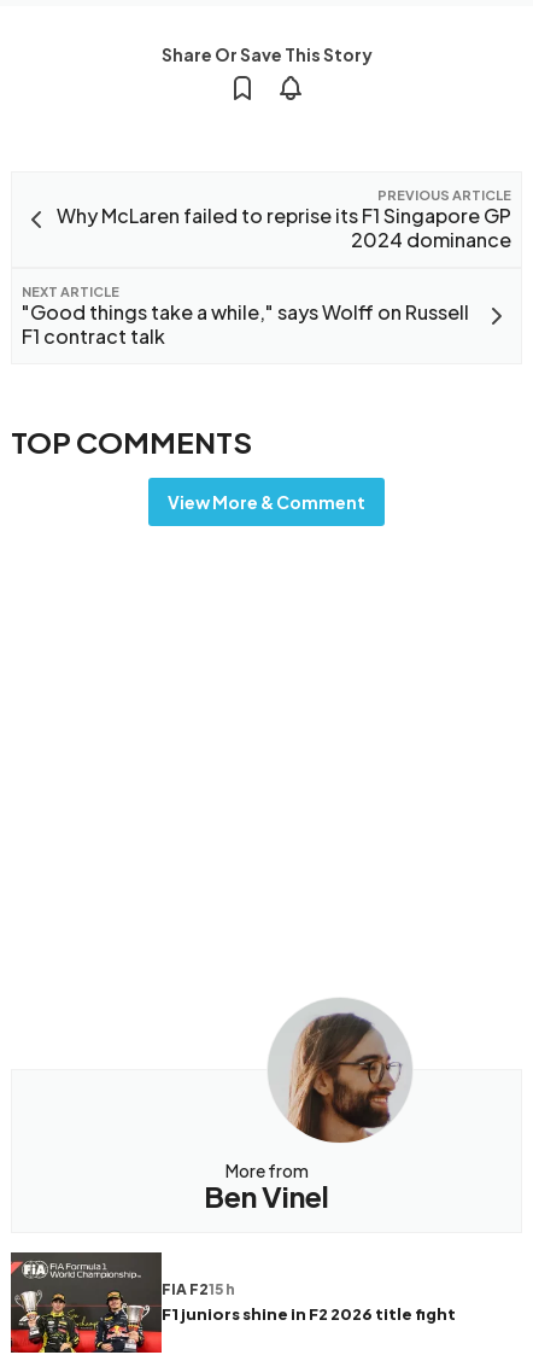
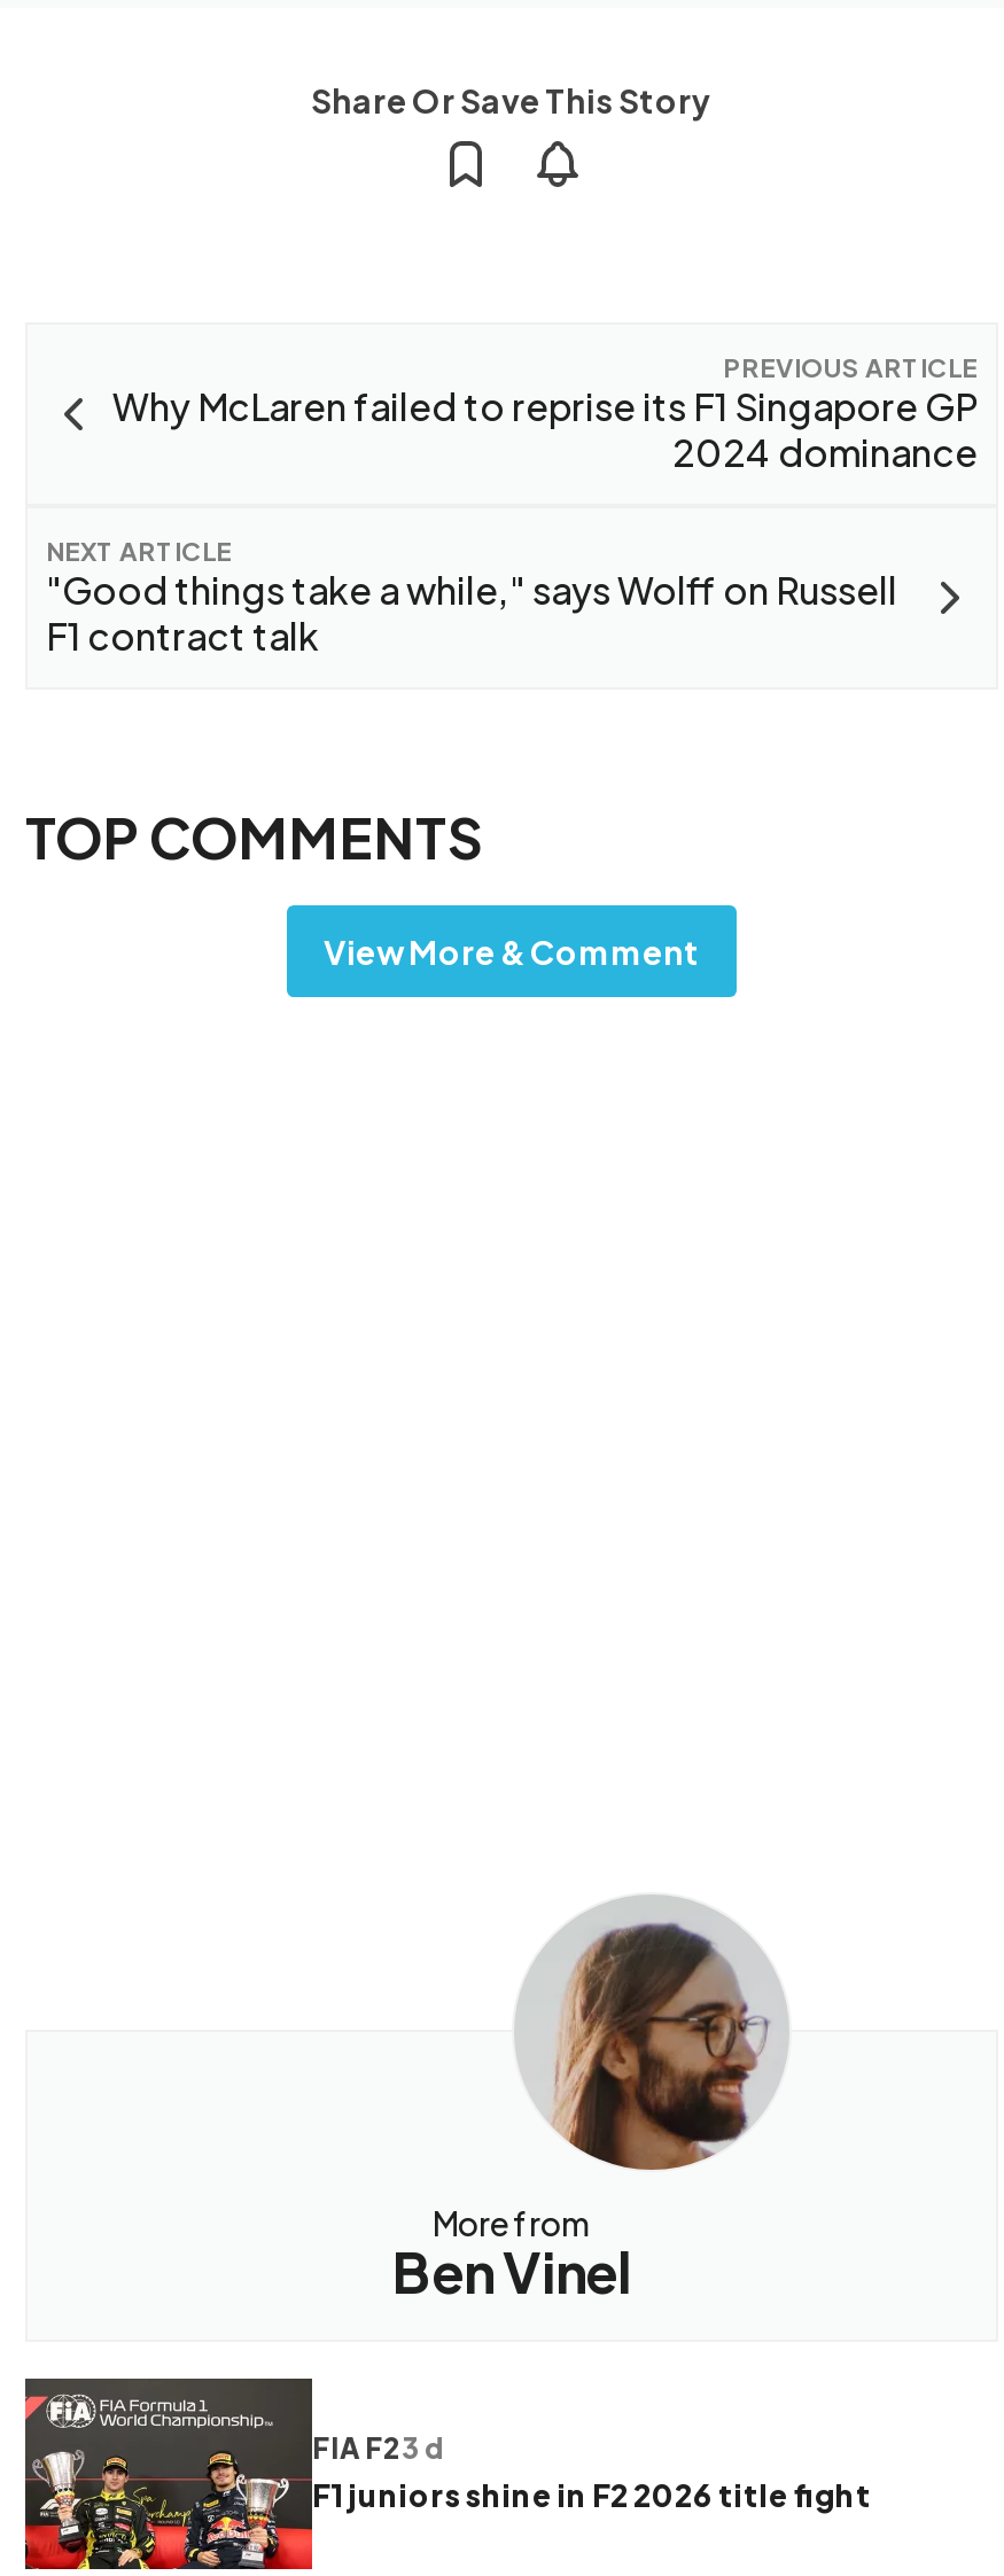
- FIA F215 h
+ FIA F23 d
